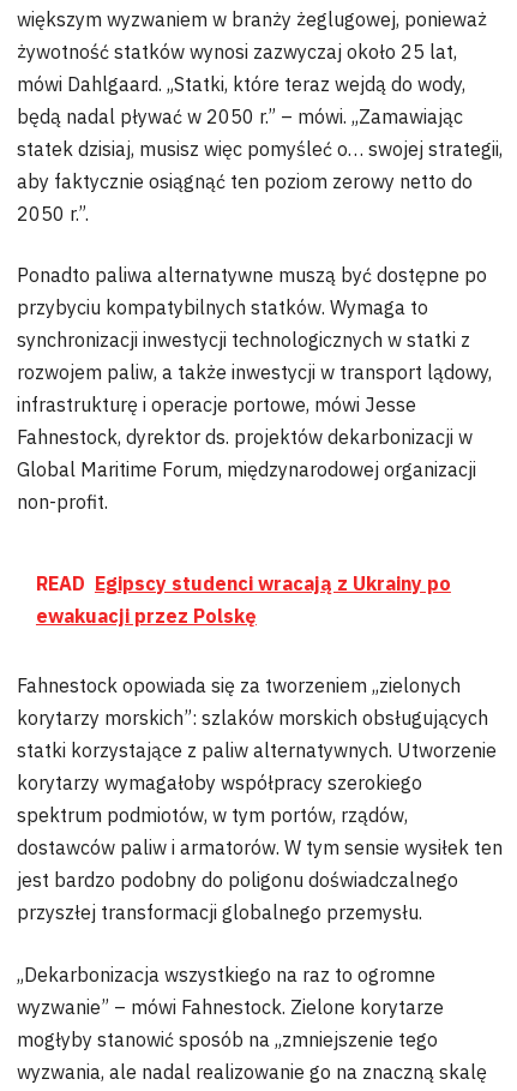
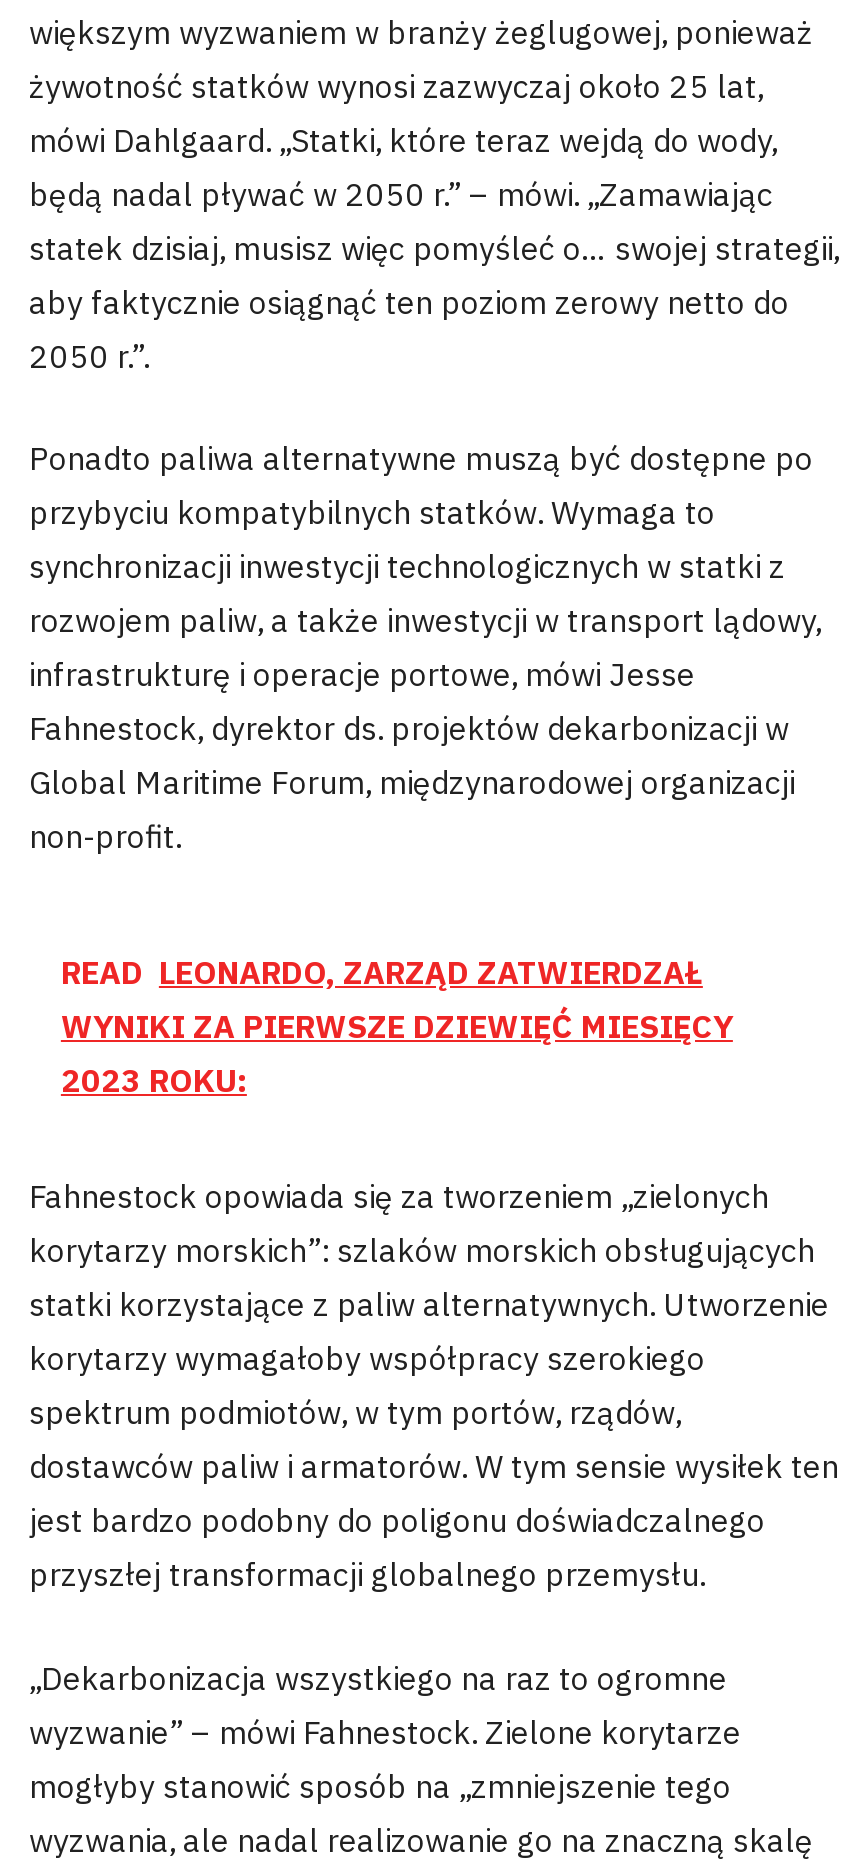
- READ Egipscy studenci wracają z Ukrainy po
- ewakuacji przez Polskę
+ READ LEONARDO, ZARZĄD ZATWIERDZAŁ
+ WYNIKI ZA PIERWSZE DZIEWIĘĆ MIESIĘCY
+ 2023 ROKU:
